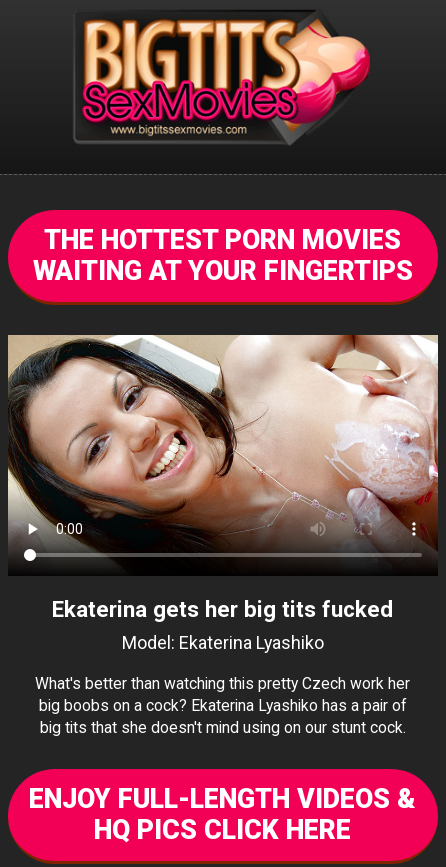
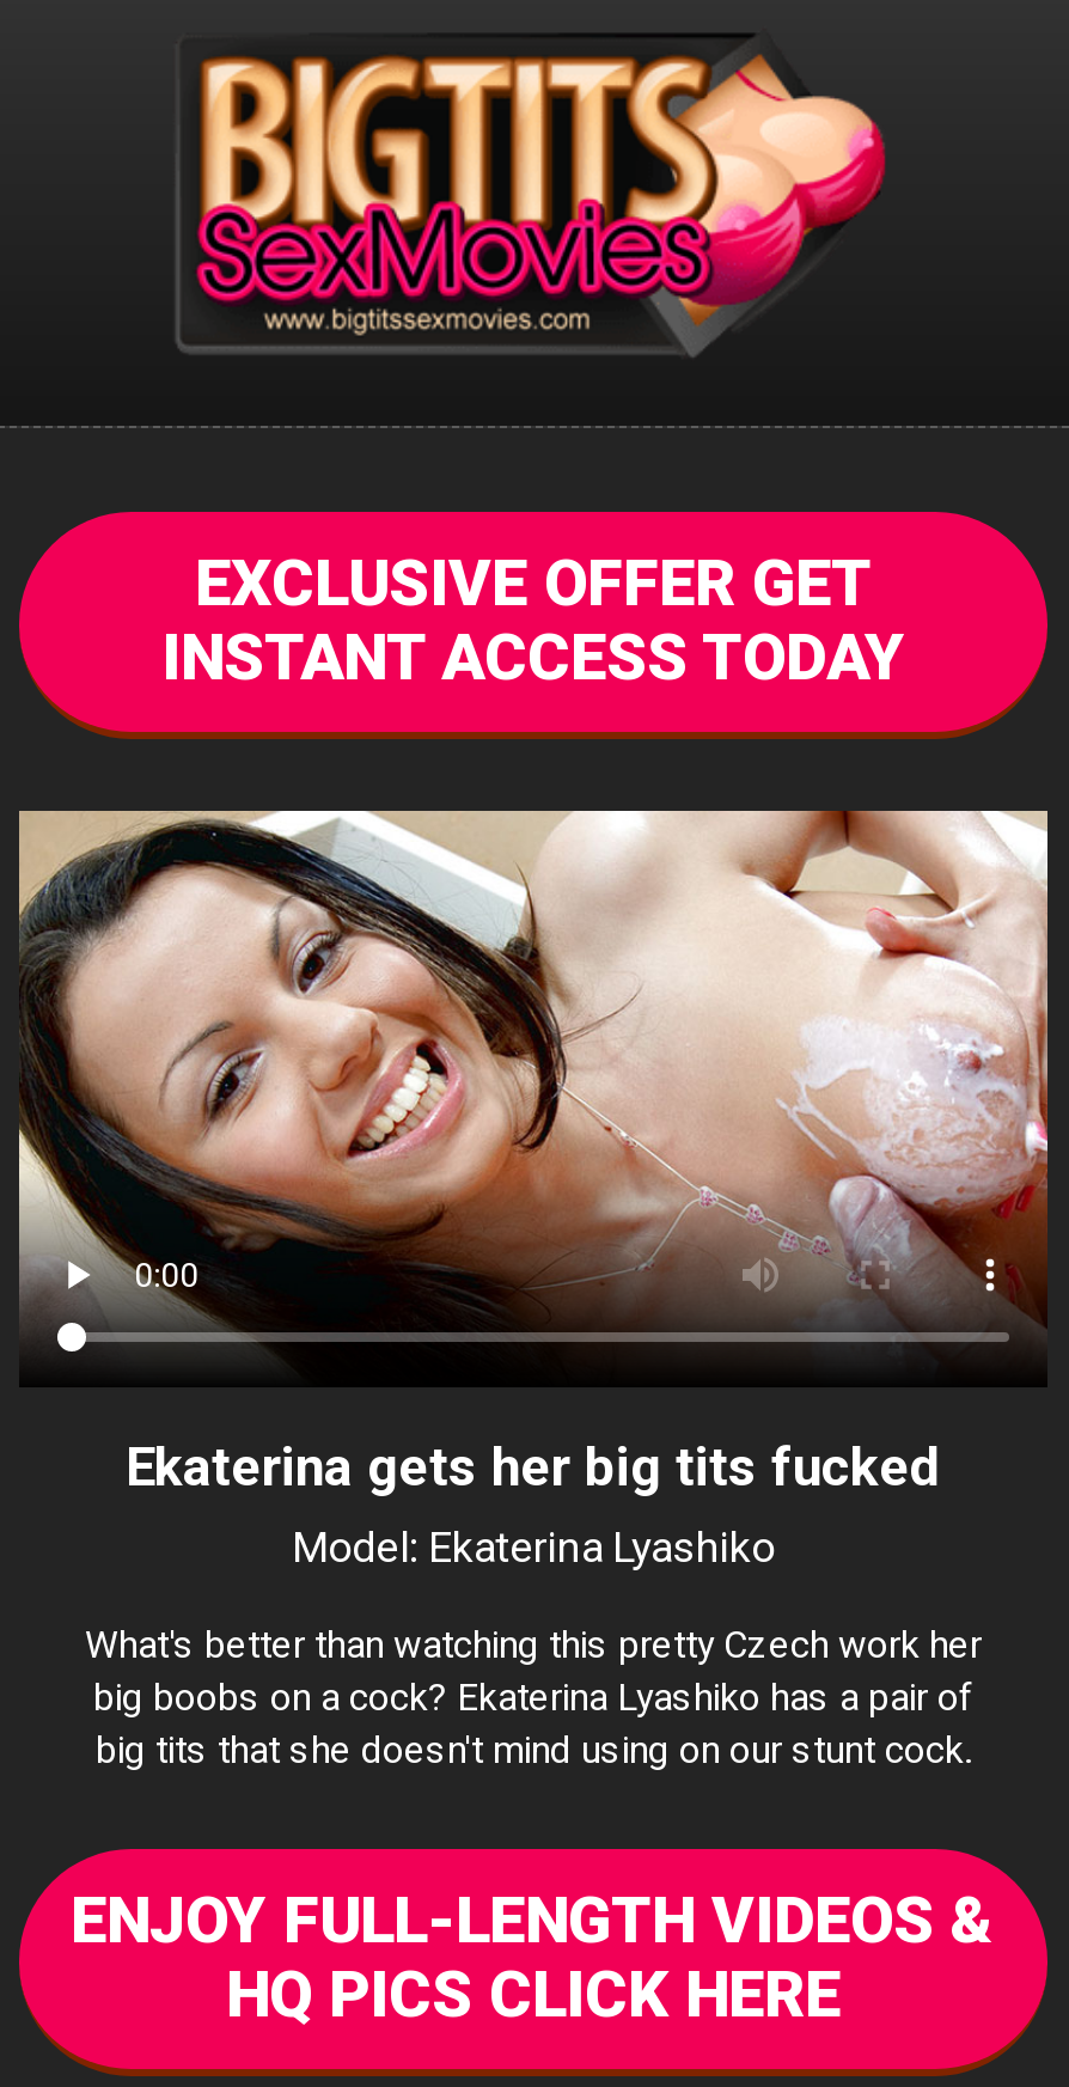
- THE HOTTEST PORN MOVIES
- WAITING AT YOUR FINGERTIPS
+ EXCLUSIVE OFFER GET
+ INSTANT ACCESS TODAY
